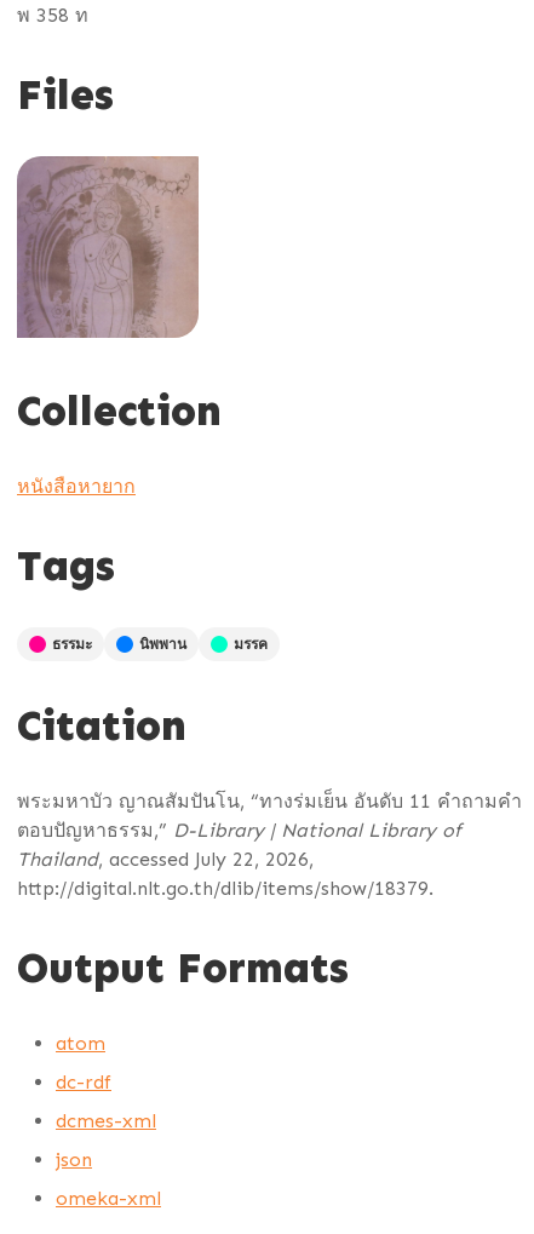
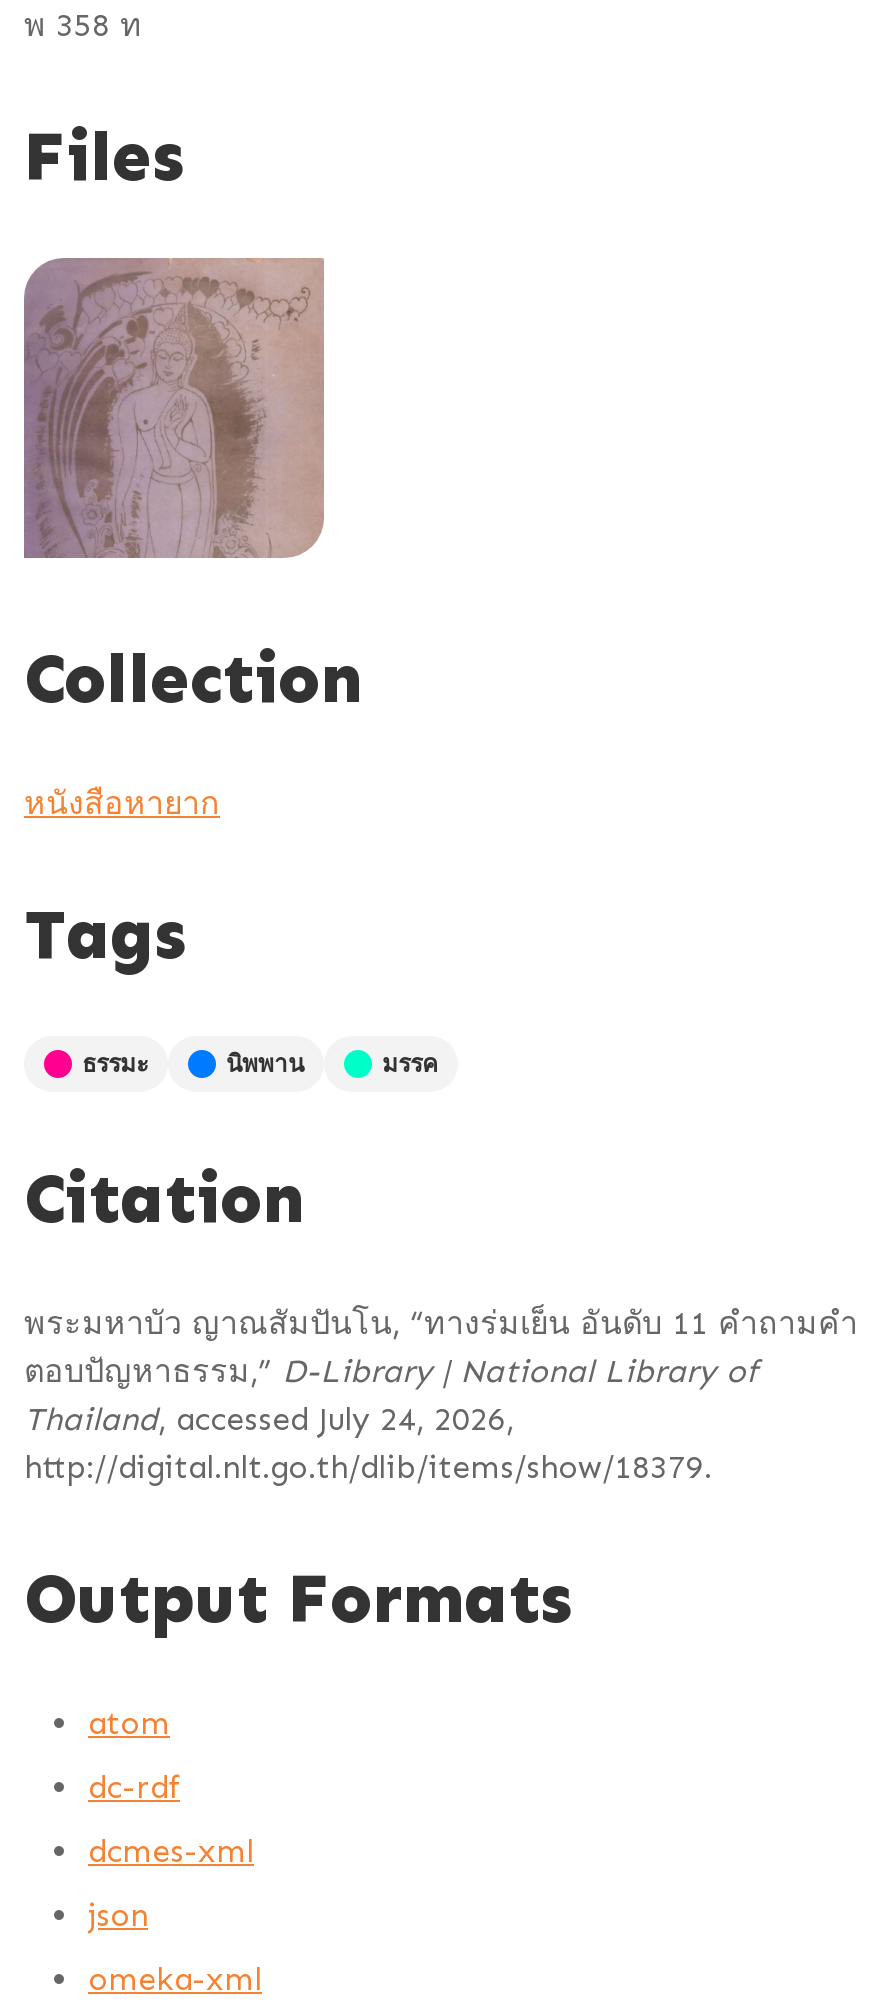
- Thailand, accessed July 22, 2026,
+ Thailand, accessed July 24, 2026,
